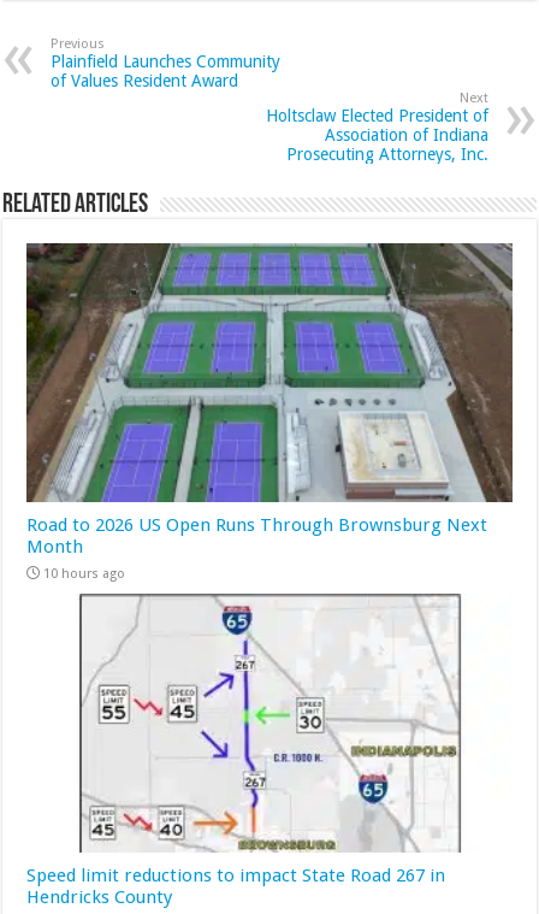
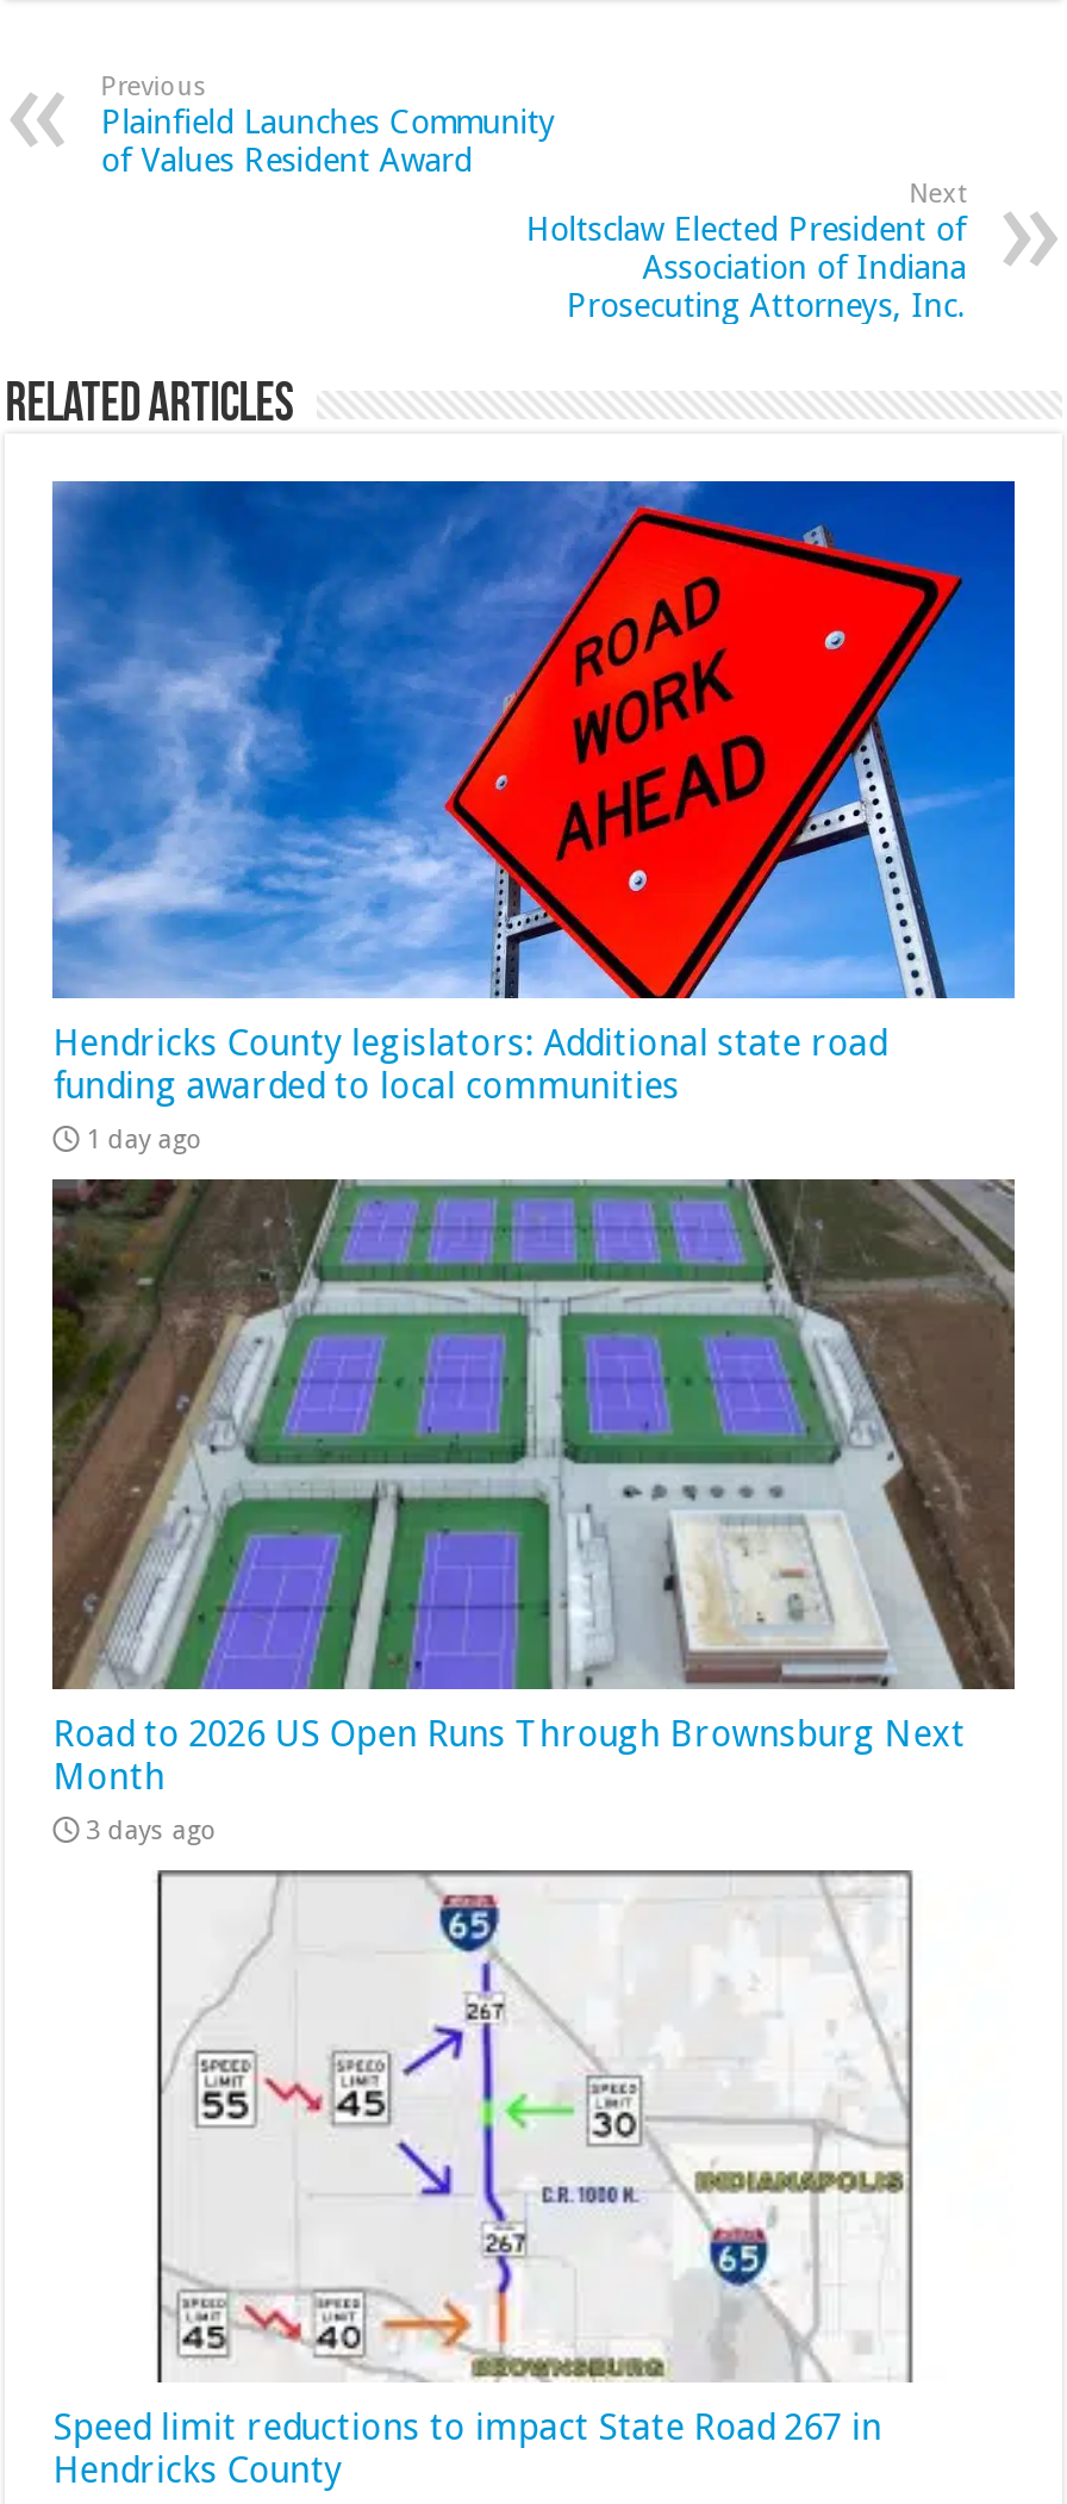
+ [image]
+ Hendricks County legislators: Additional state road
+ funding awarded to local communities
+ 1 day ago

- 10 hours ago
+ 3 days ago
